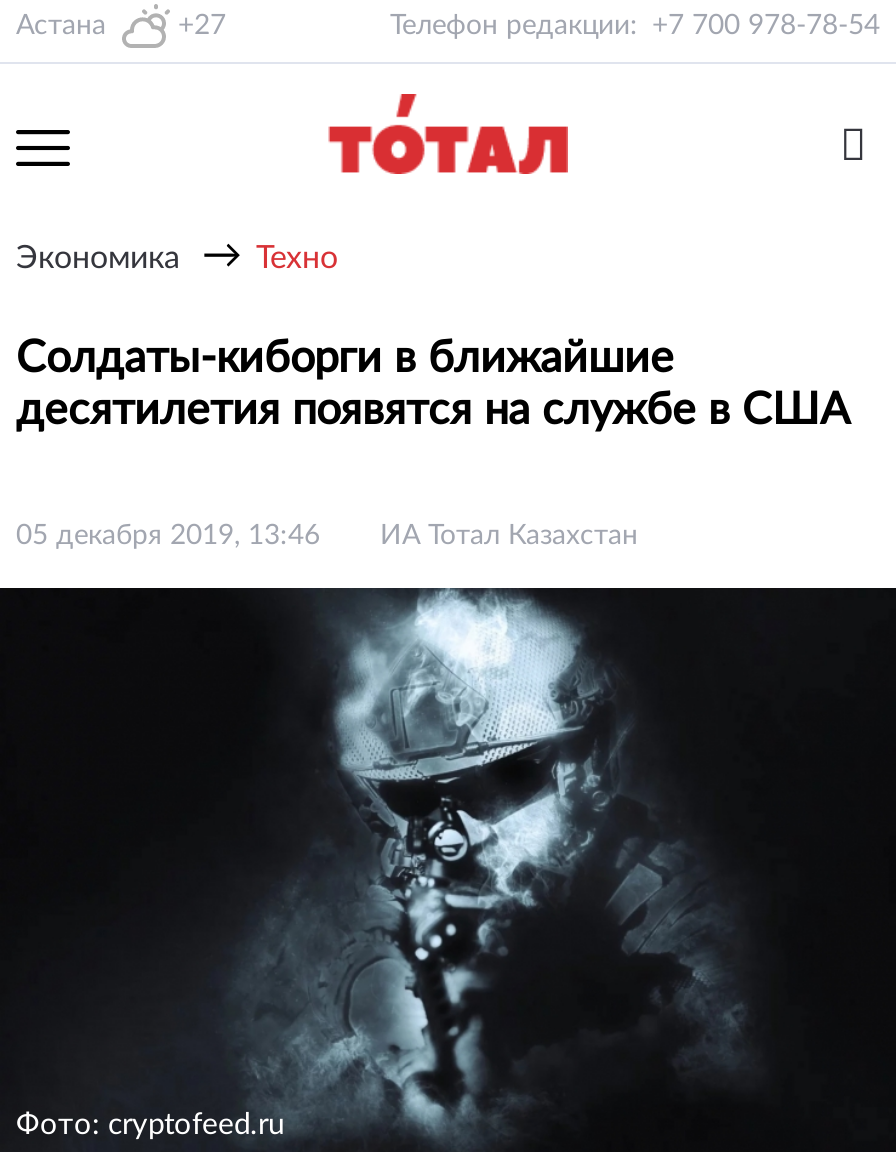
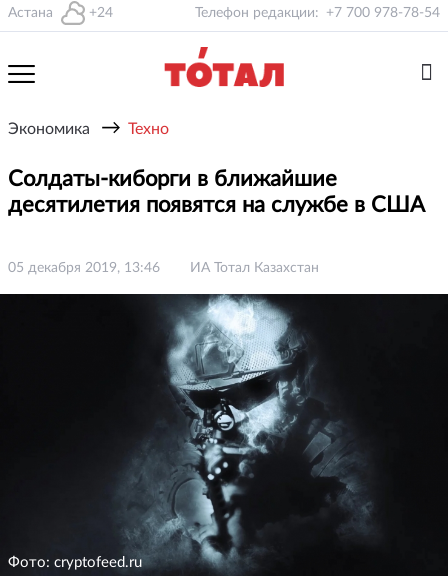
- +27
+ +24
